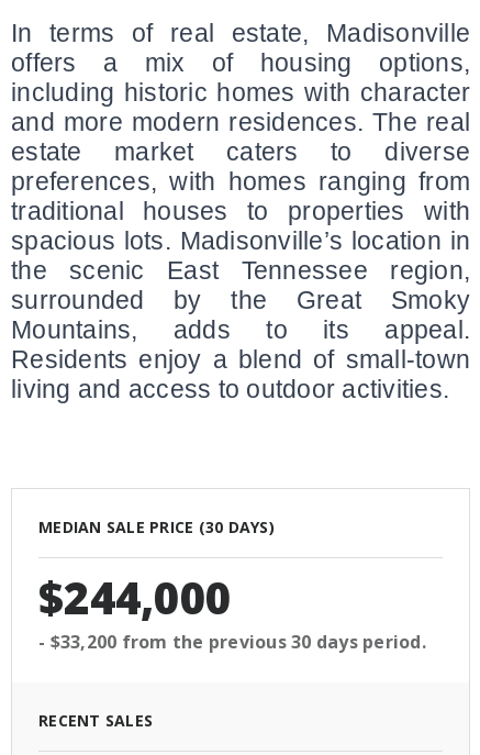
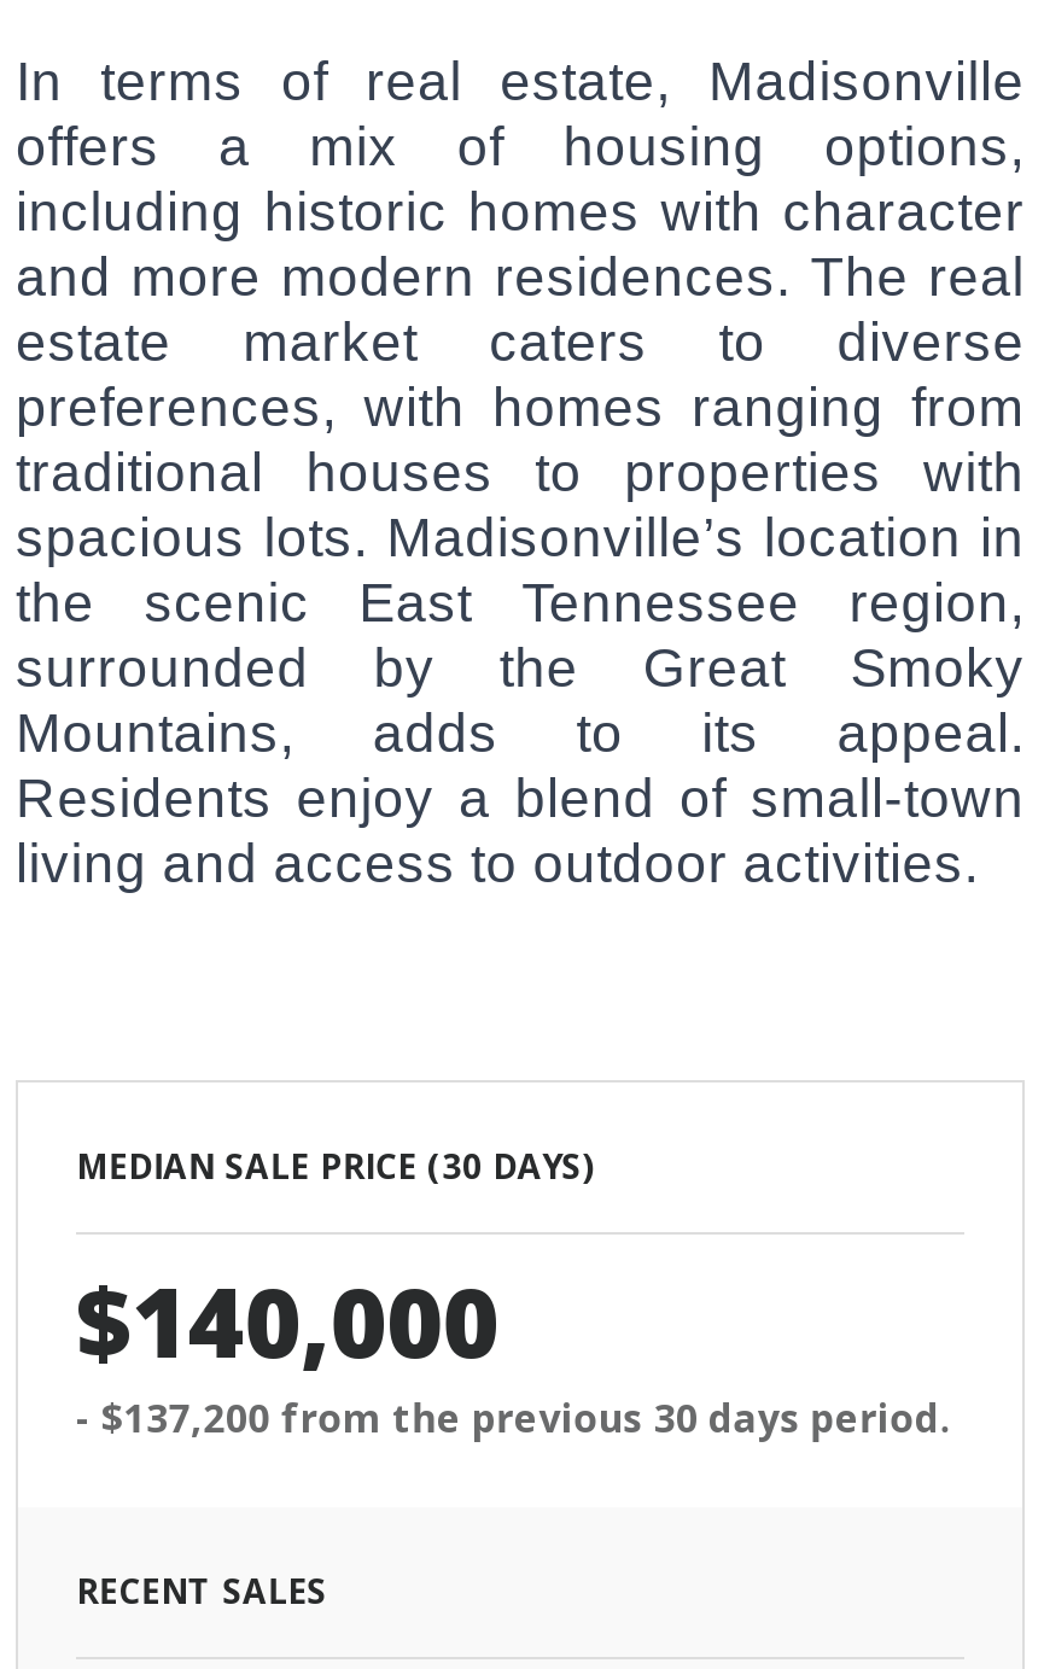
- $244,000
+ $140,000

- - $33,200 from the previous 30 days period.
+ - $137,200 from the previous 30 days period.
